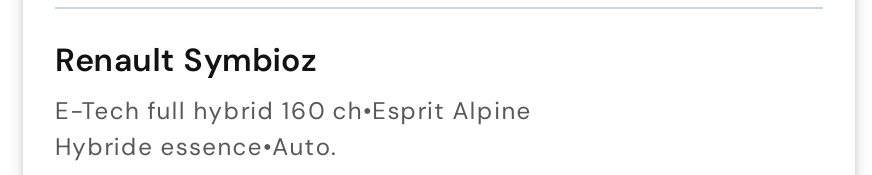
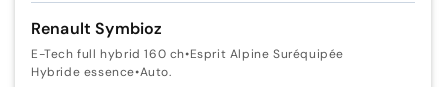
- E-Tech full hybrid 160 ch•Esprit Alpine
+ E-Tech full hybrid 160 ch•Esprit Alpine Suréquipée
